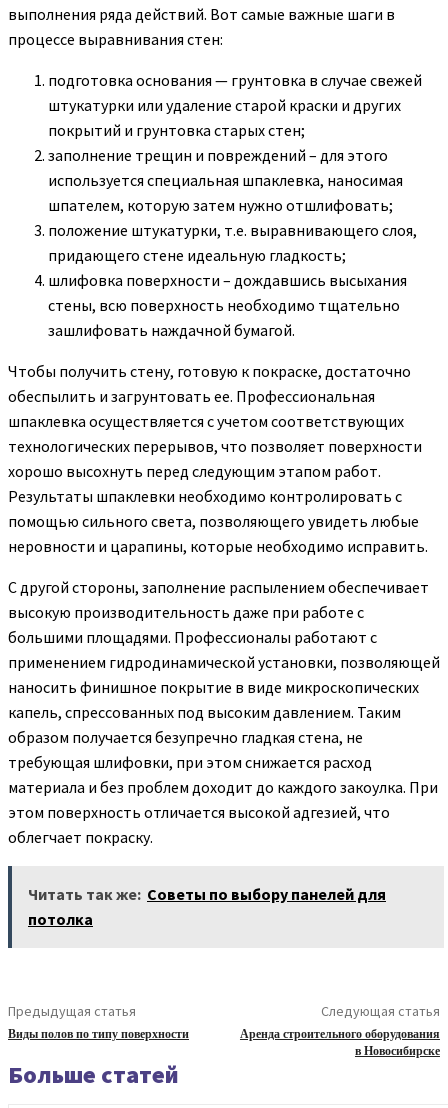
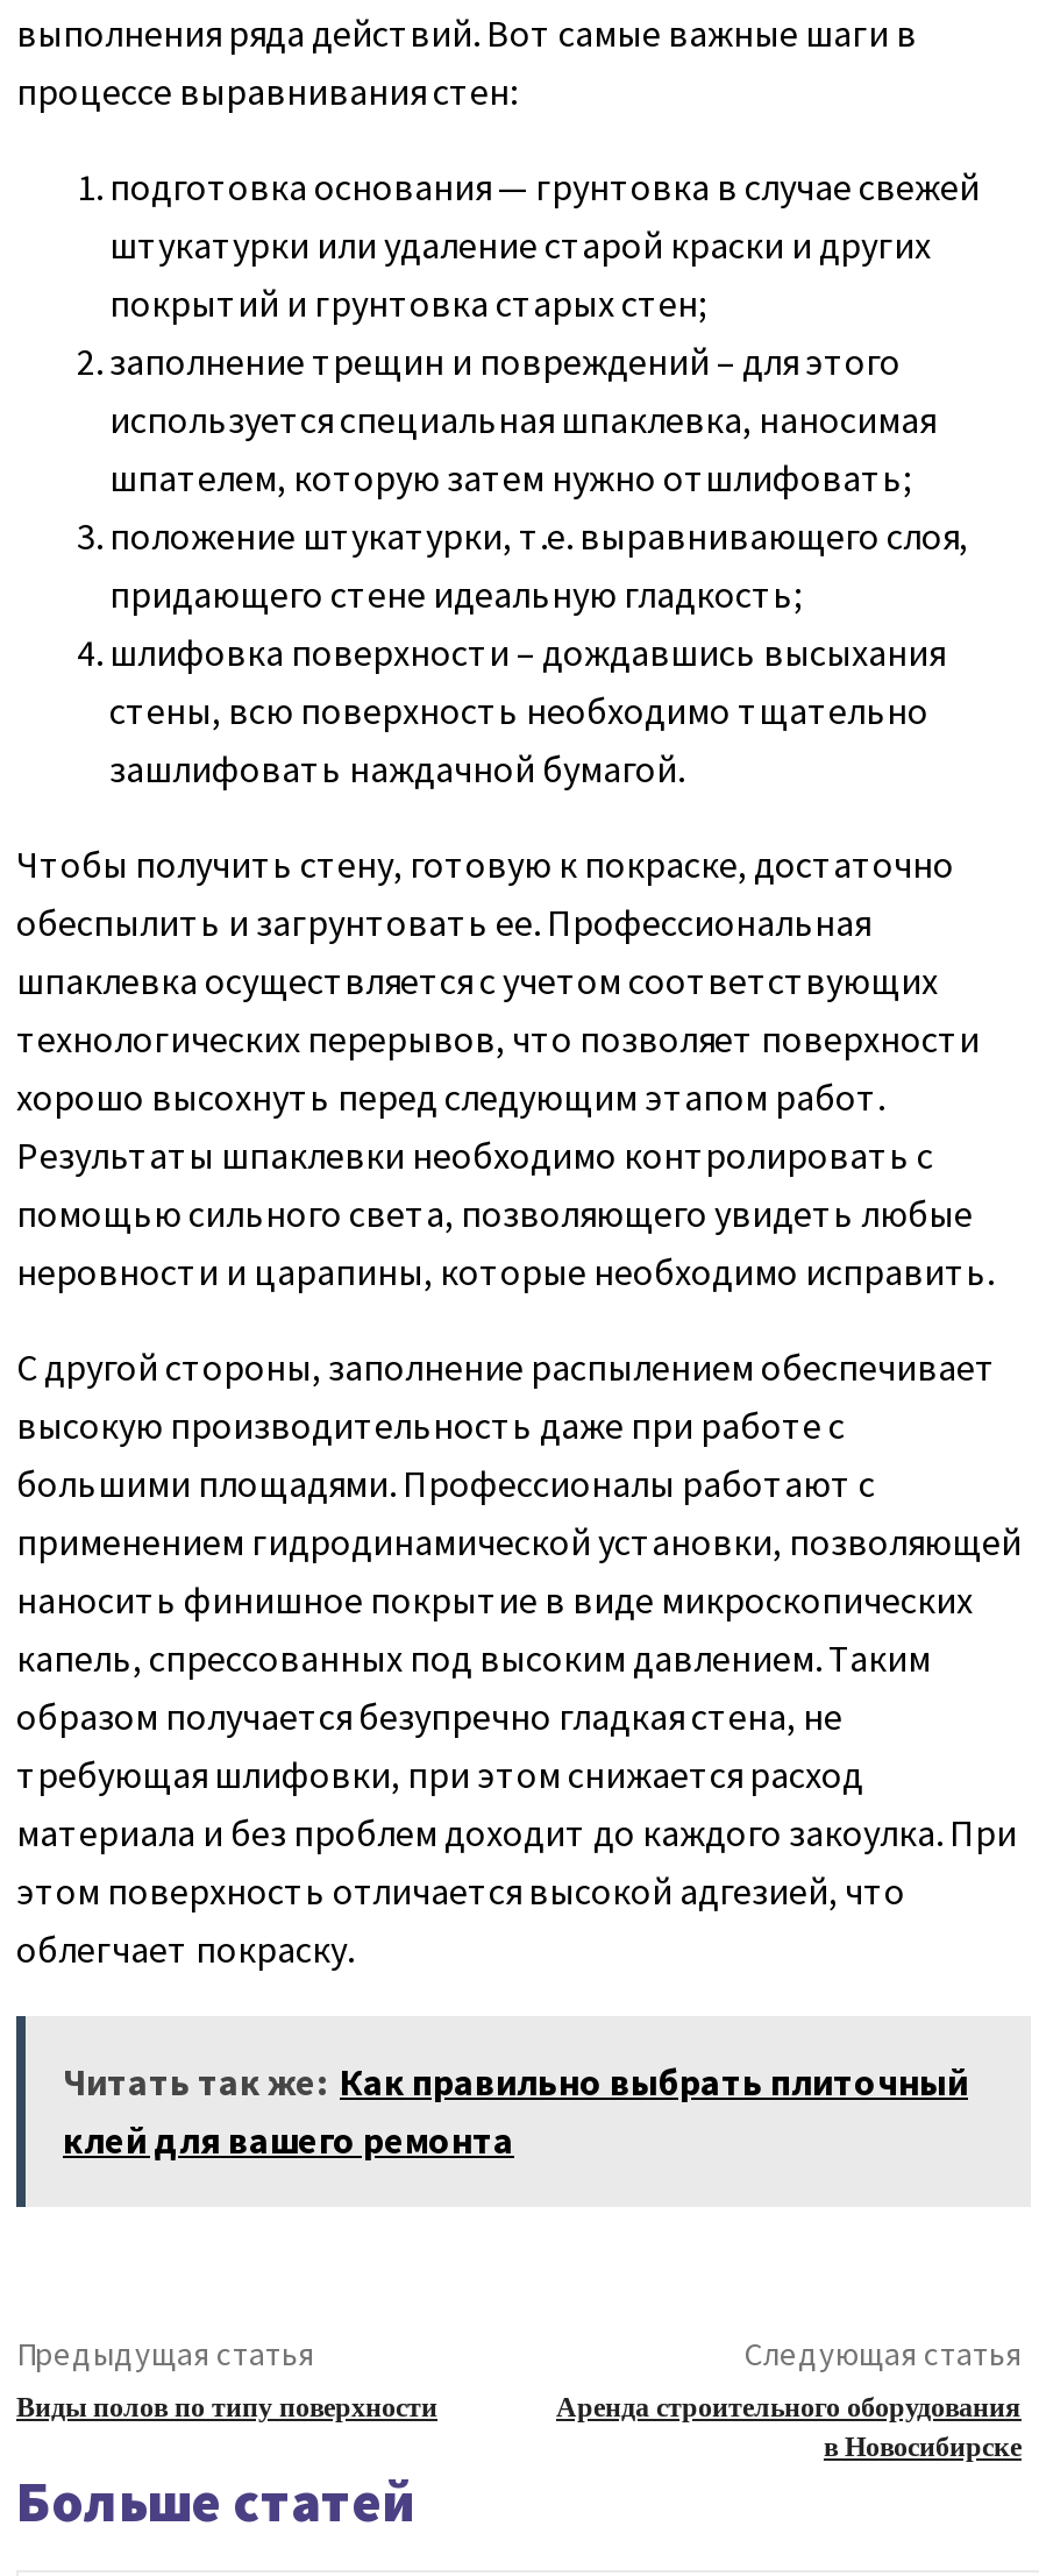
- Читать так же: Советы по выбору панелей для
- потолка
+ Читать так же: Как правильно выбрать плиточный
+ клей для вашего ремонта
